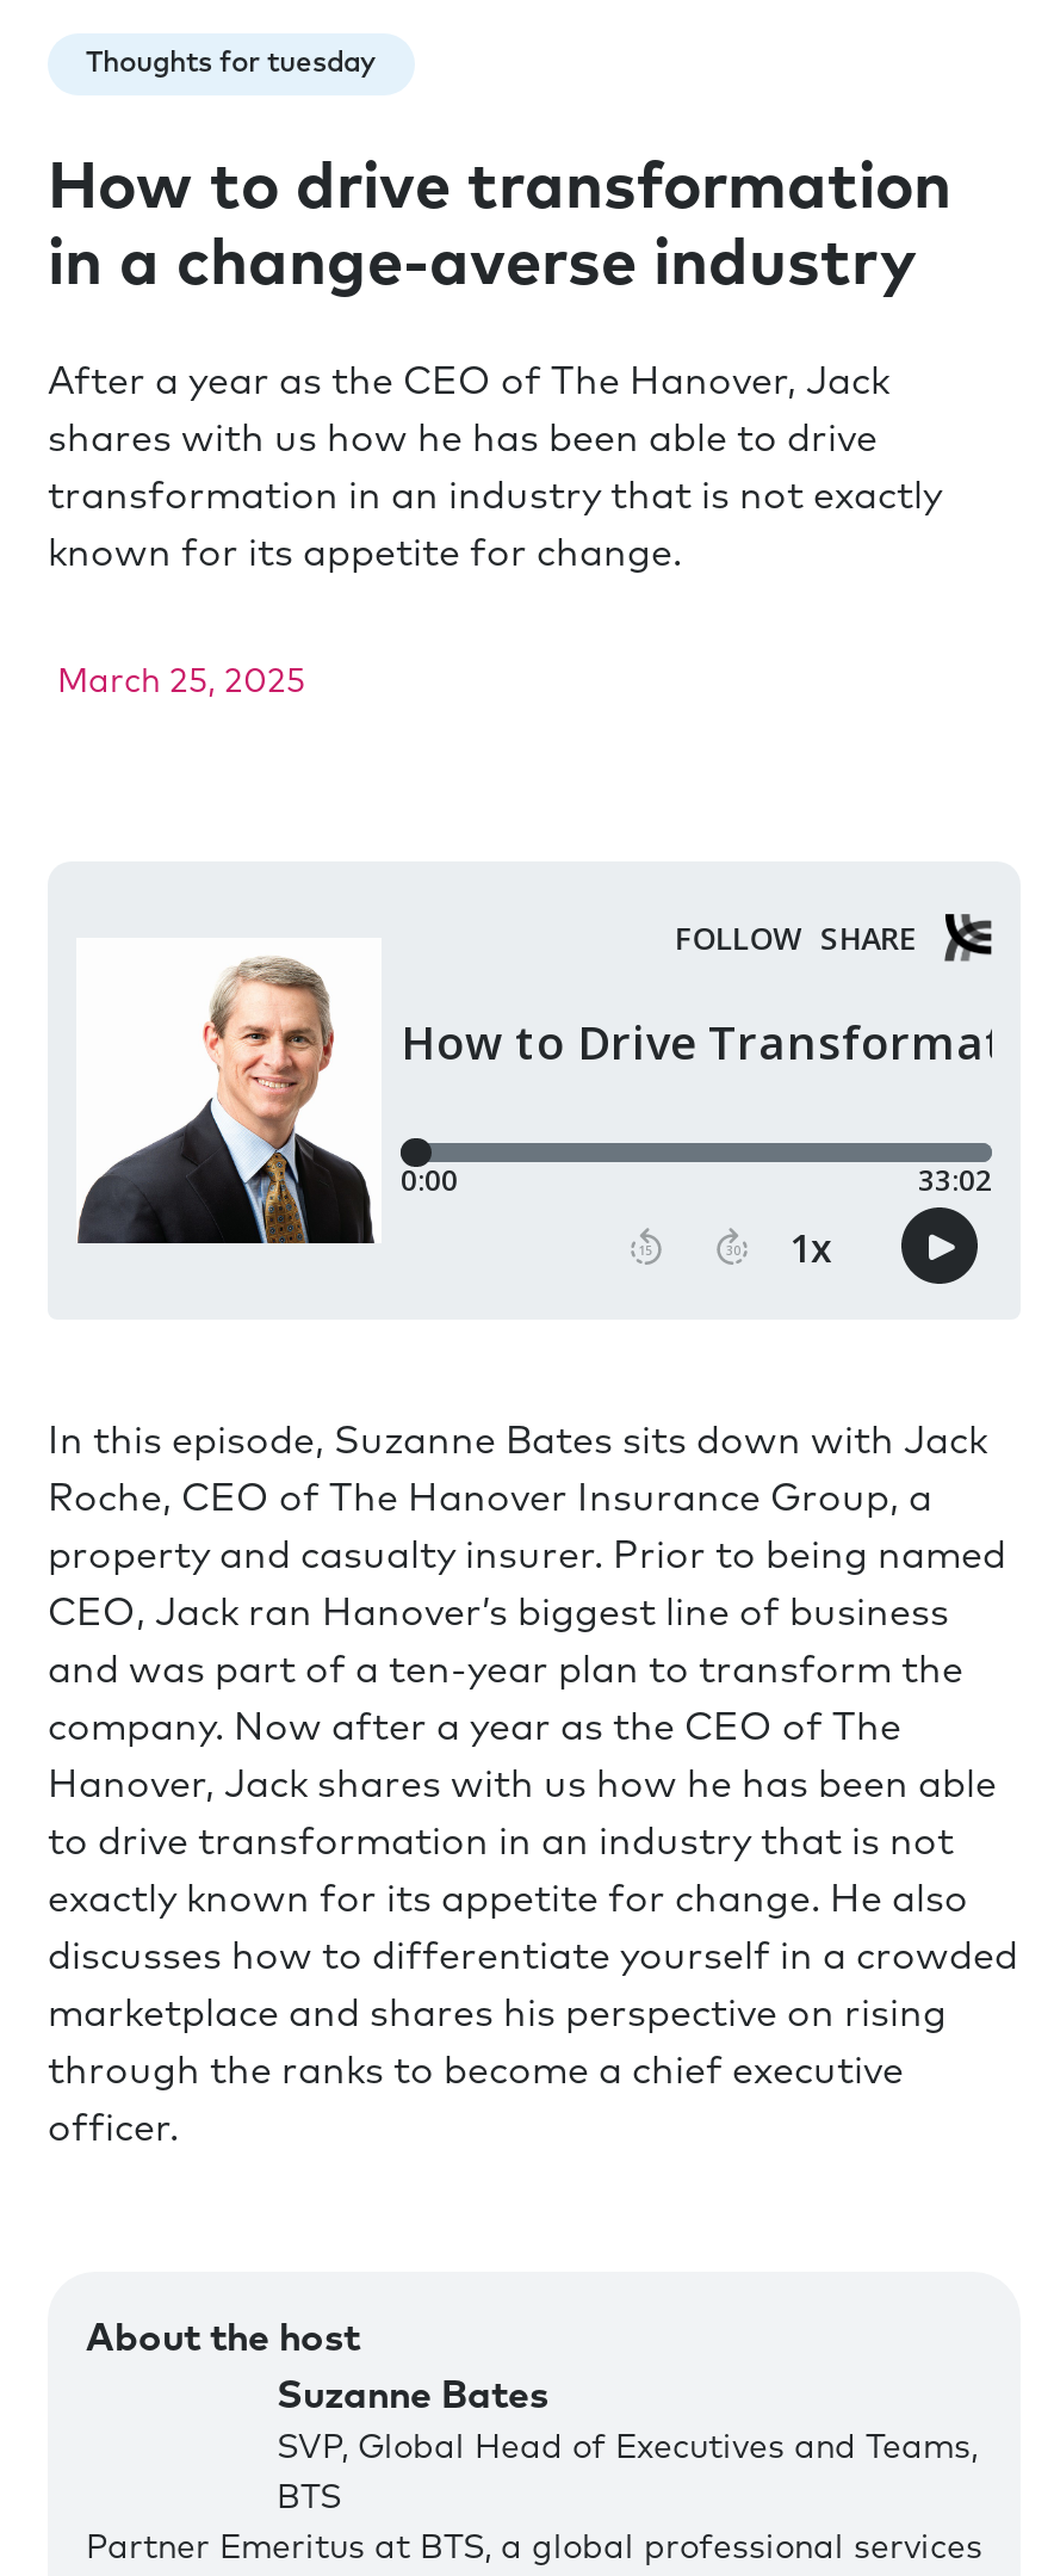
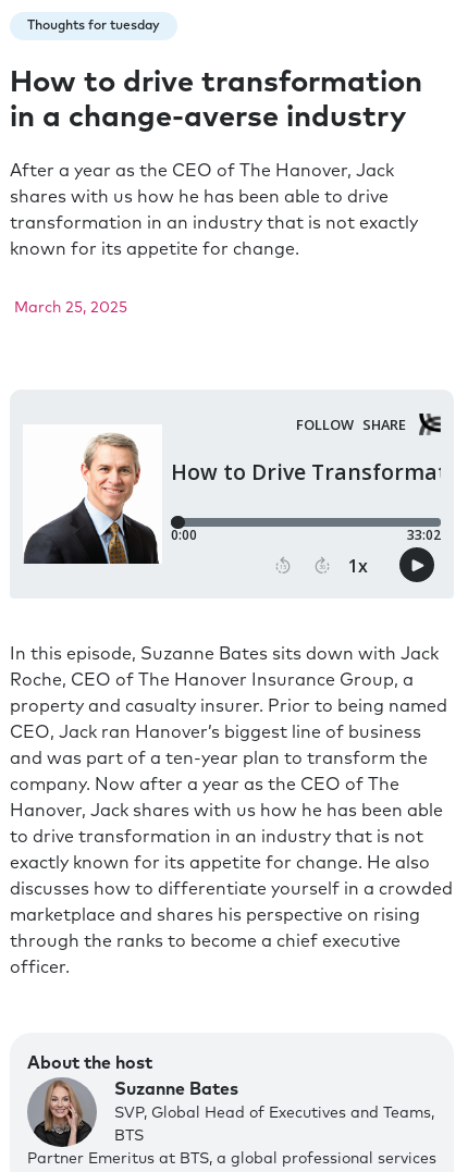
+ [image]
